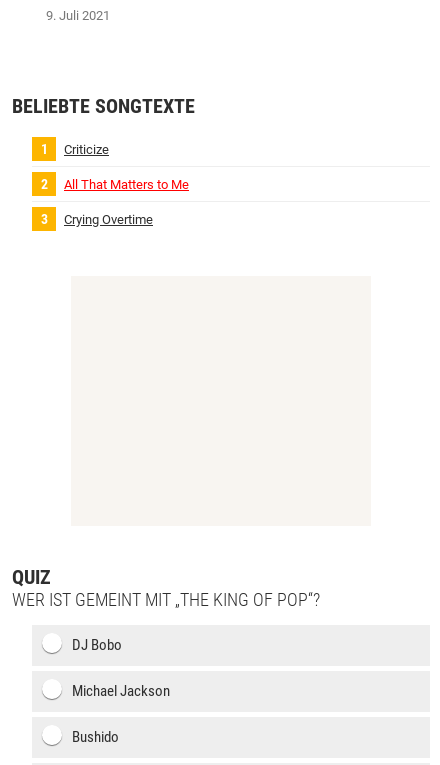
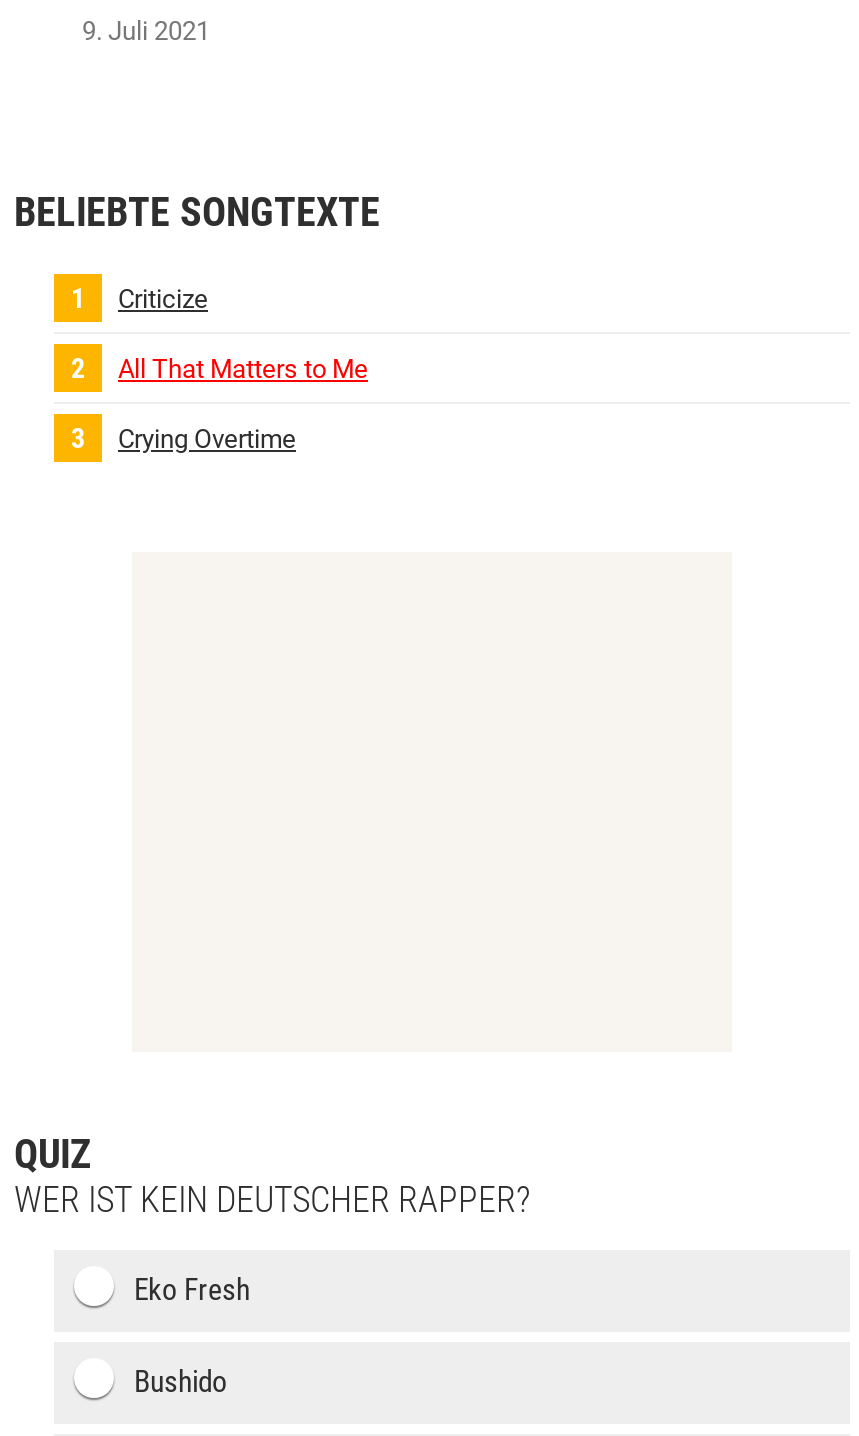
- WER IST GEMEINT MIT „THE KING OF POP“?
- DJ Bobo
- Michael Jackson
+ WER IST KEIN DEUTSCHER RAPPER?
+ Eko Fresh
